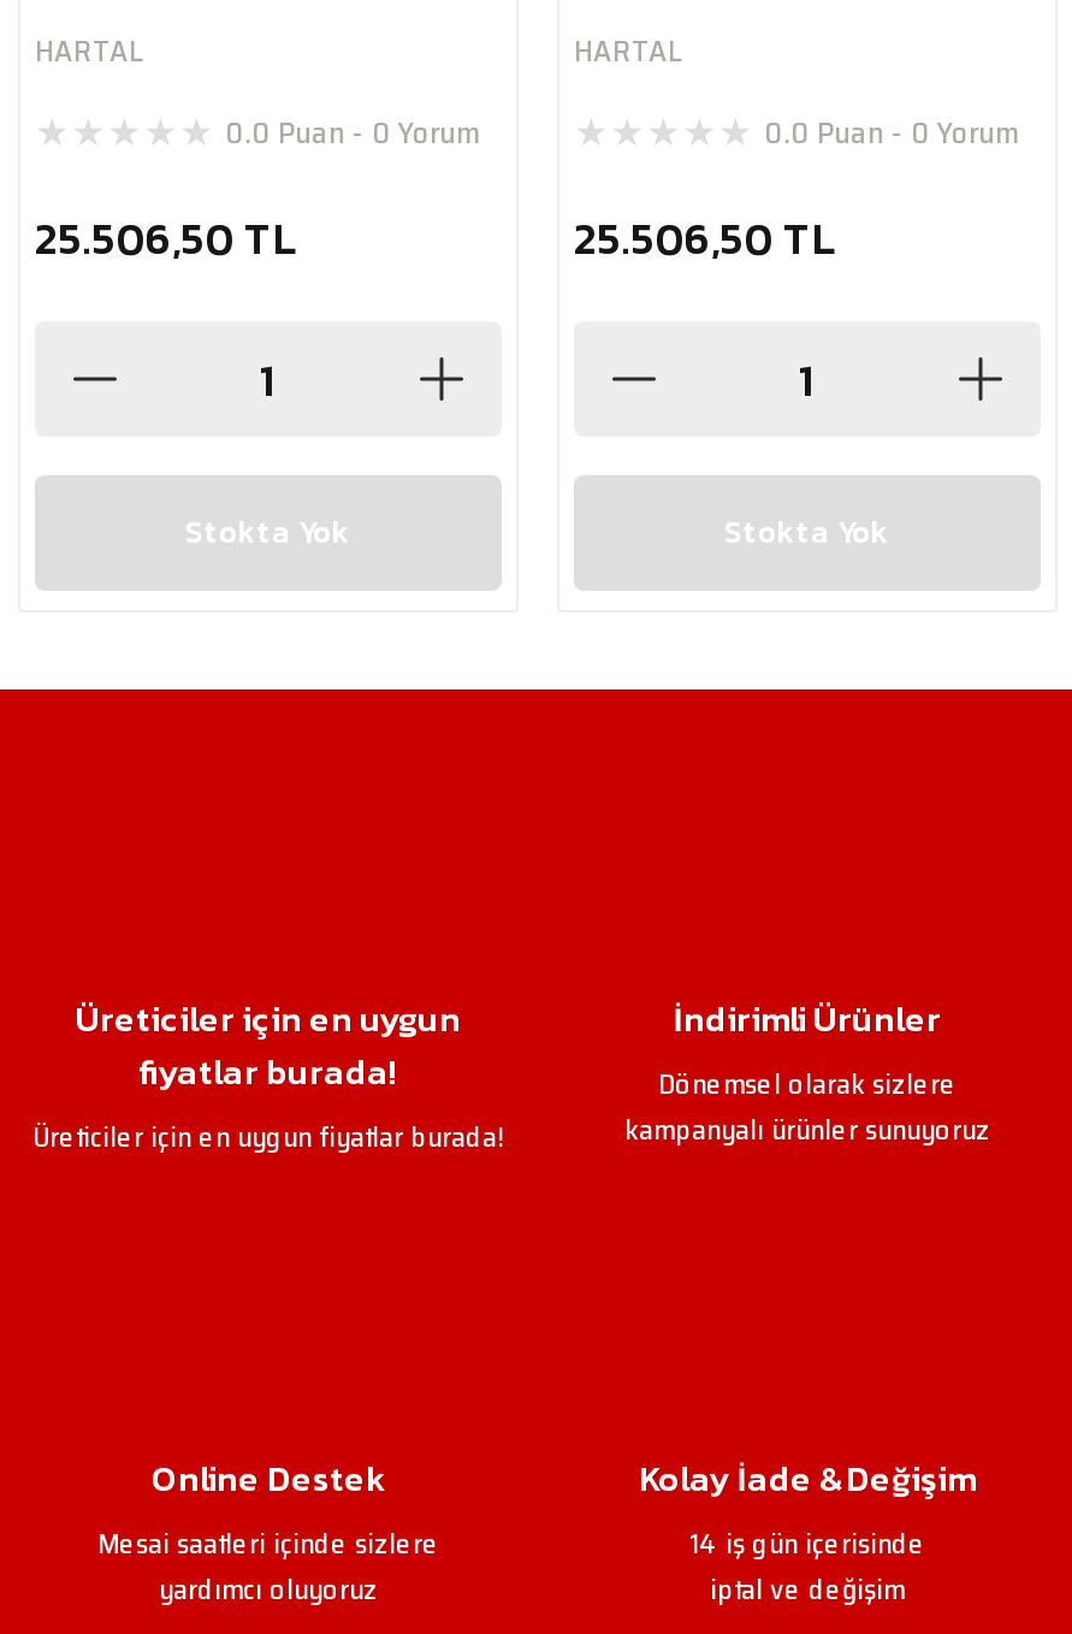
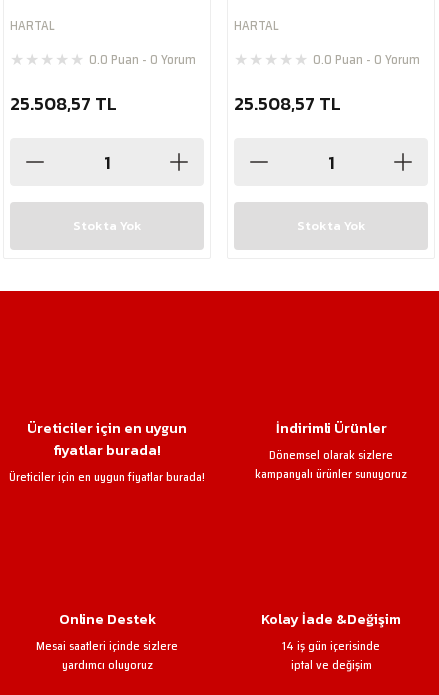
- 25.506,50 TL
+ 25.508,57 TL

- 25.506,50 TL
+ 25.508,57 TL
